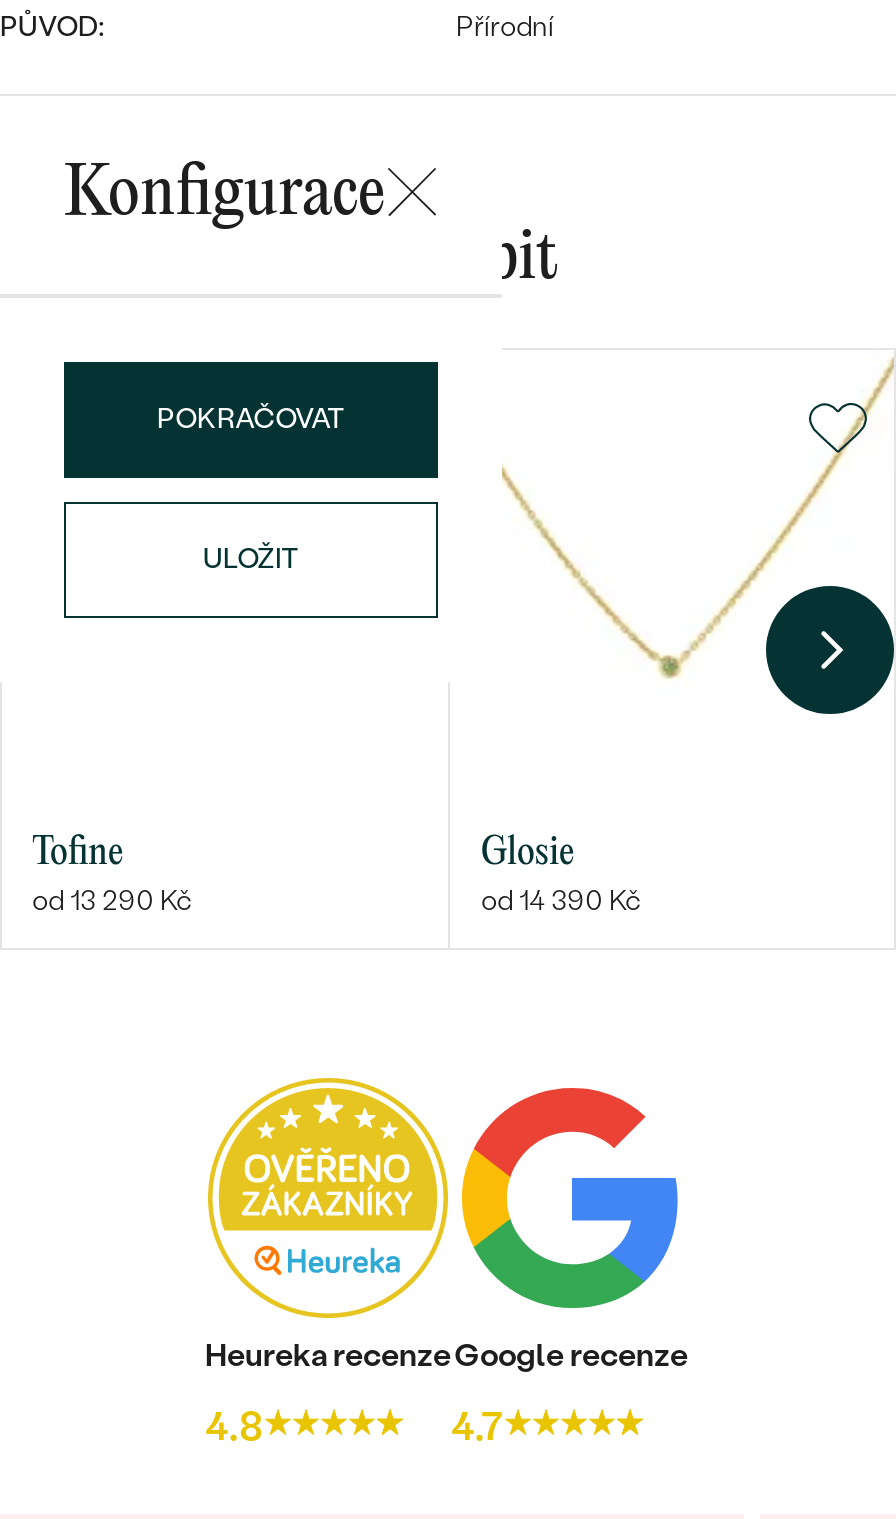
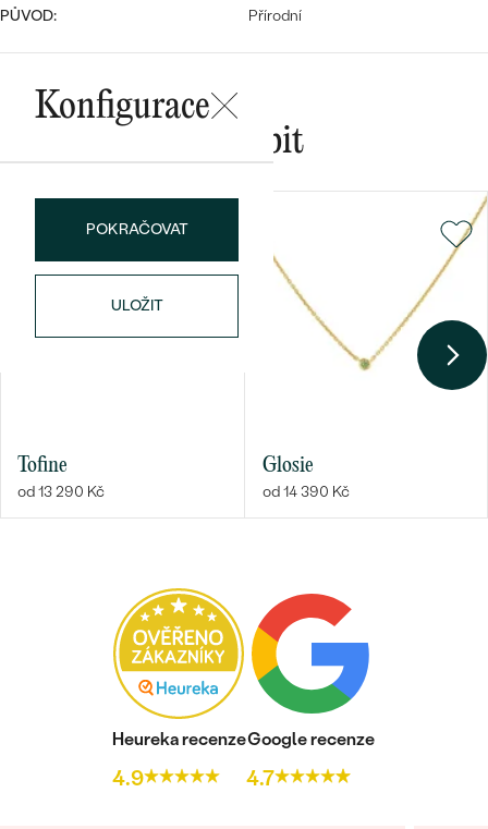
- 4.8
+ 4.9
